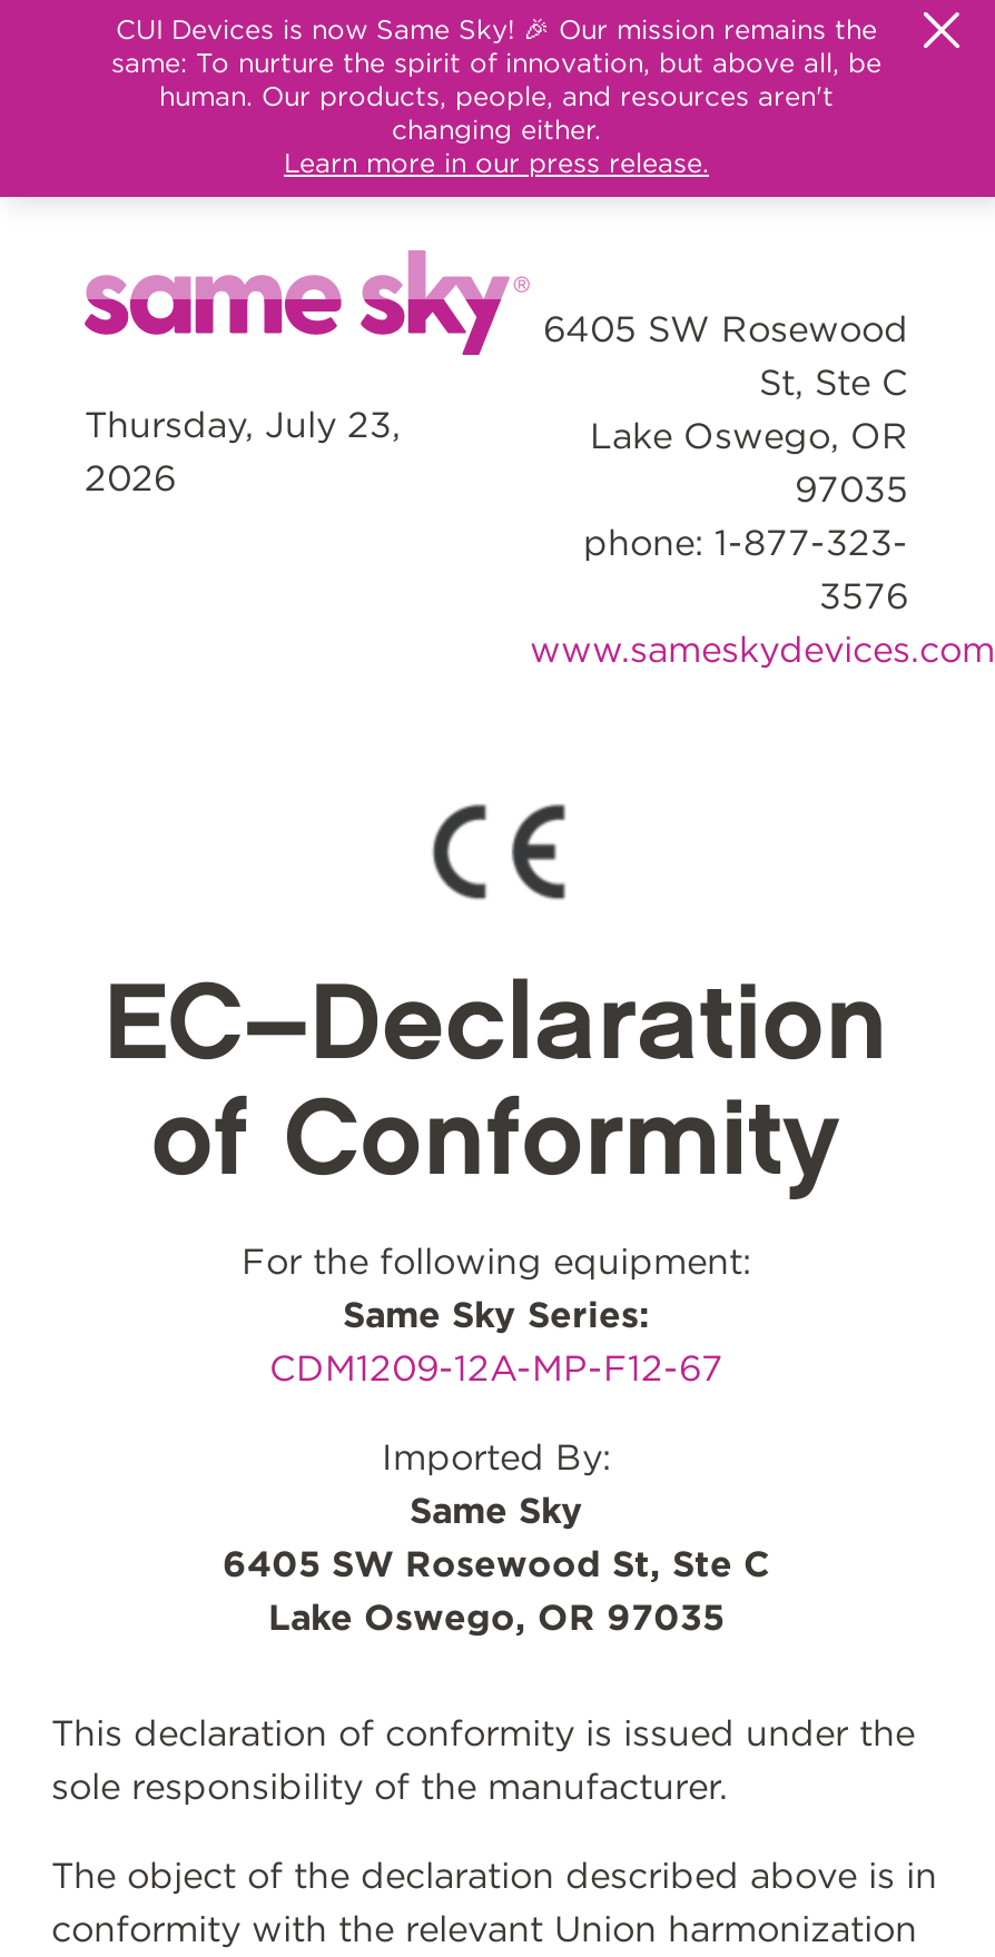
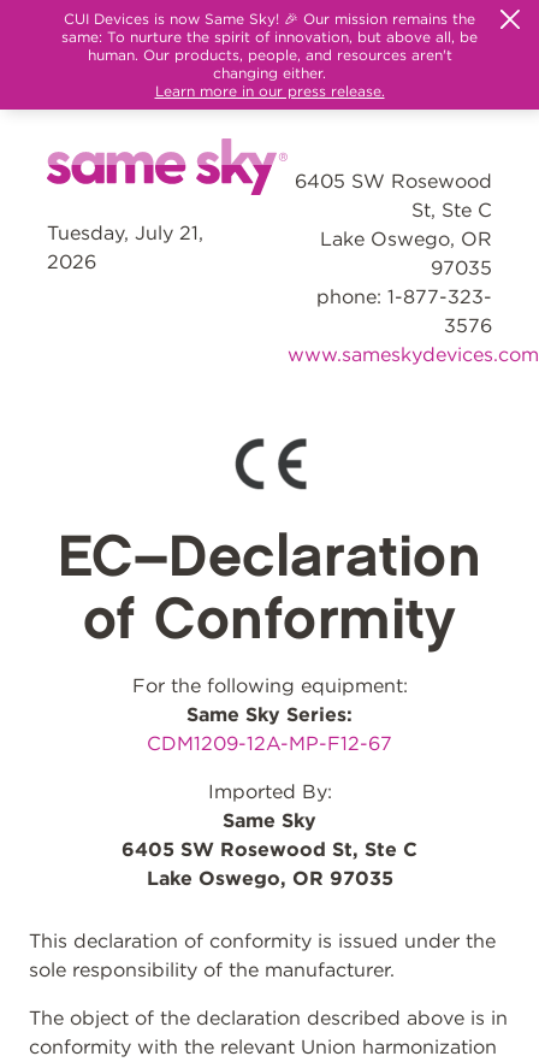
- Thursday, July 23,
+ Tuesday, July 21,
